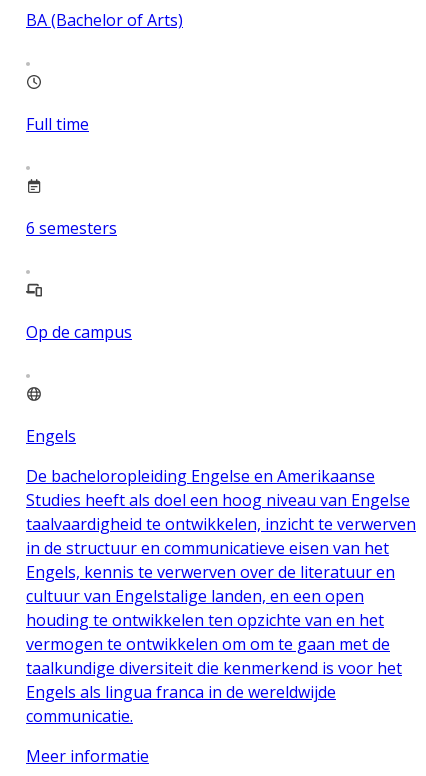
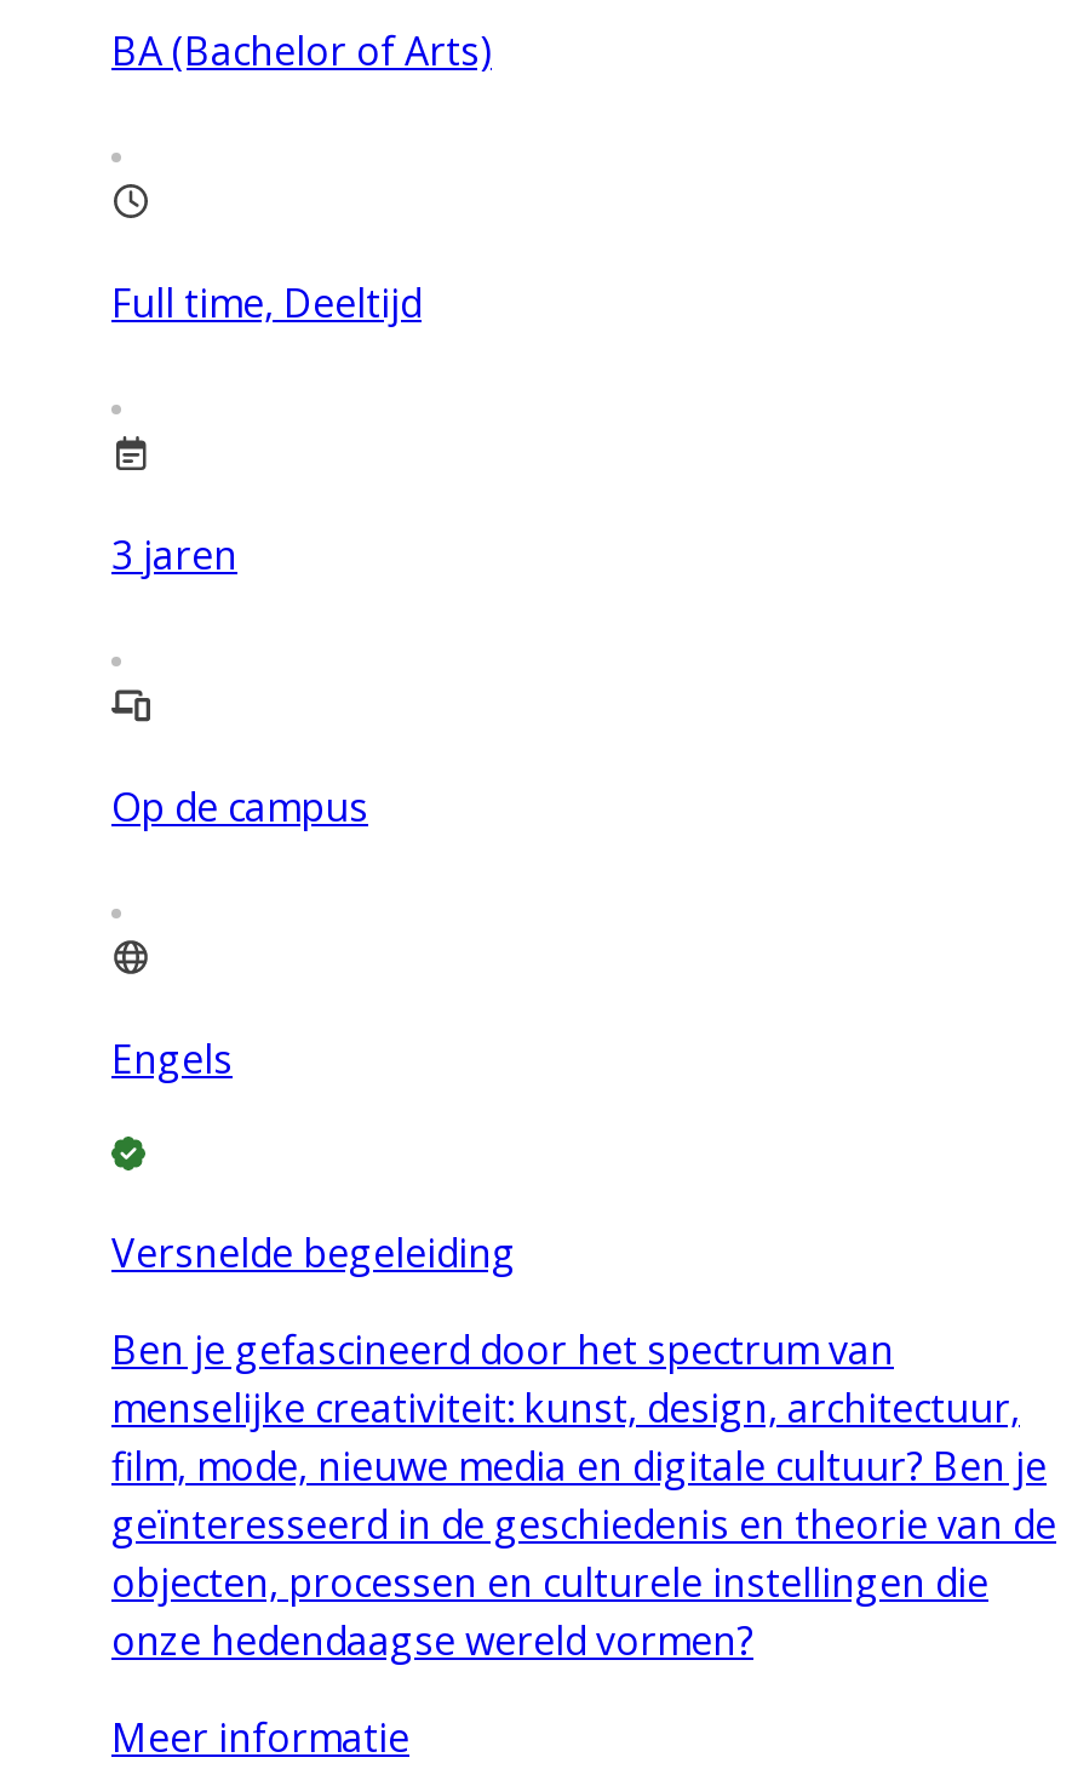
- Full time
+ Full time, Deeltijd

- 6 semesters
+ 3 jaren

- De bacheloropleiding Engelse en Amerikaanse
- Studies heeft als doel een hoog niveau van Engelse
- taalvaardigheid te ontwikkelen, inzicht te verwerven
- in de structuur en communicatieve eisen van het
- Engels, kennis te verwerven over de literatuur en
- cultuur van Engelstalige landen, en een open
- houding te ontwikkelen ten opzichte van en het
- vermogen te ontwikkelen om om te gaan met de
- taalkundige diversiteit die kenmerkend is voor het
- Engels als lingua franca in de wereldwijde
- communicatie.
+ Versnelde begeleiding
+ Ben je gefascineerd door het spectrum van
+ menselijke creativiteit: kunst, design, architectuur,
+ film, mode, nieuwe media en digitale cultuur? Ben je
+ geïnteresseerd in de geschiedenis en theorie van de
+ objecten, processen en culturele instellingen die
+ onze hedendaagse wereld vormen?
